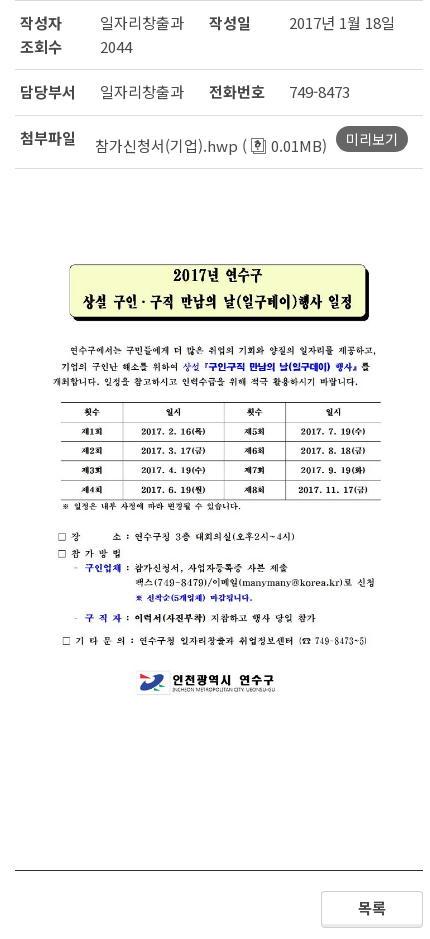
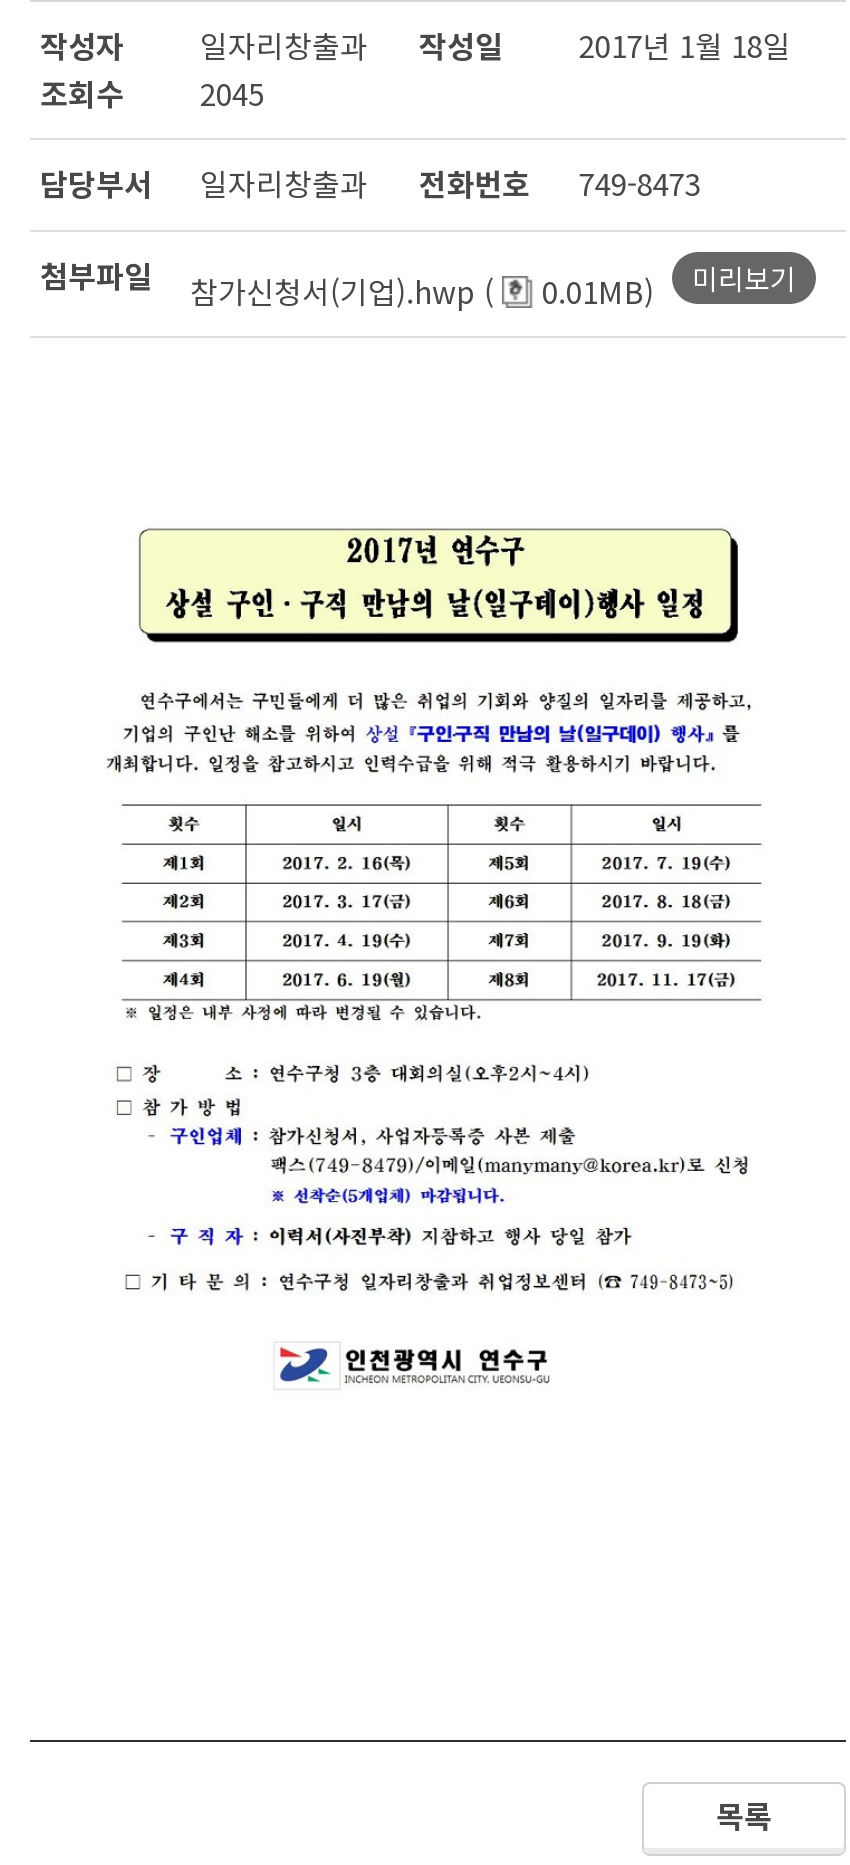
- 조회수 2044
+ 조회수 2045
